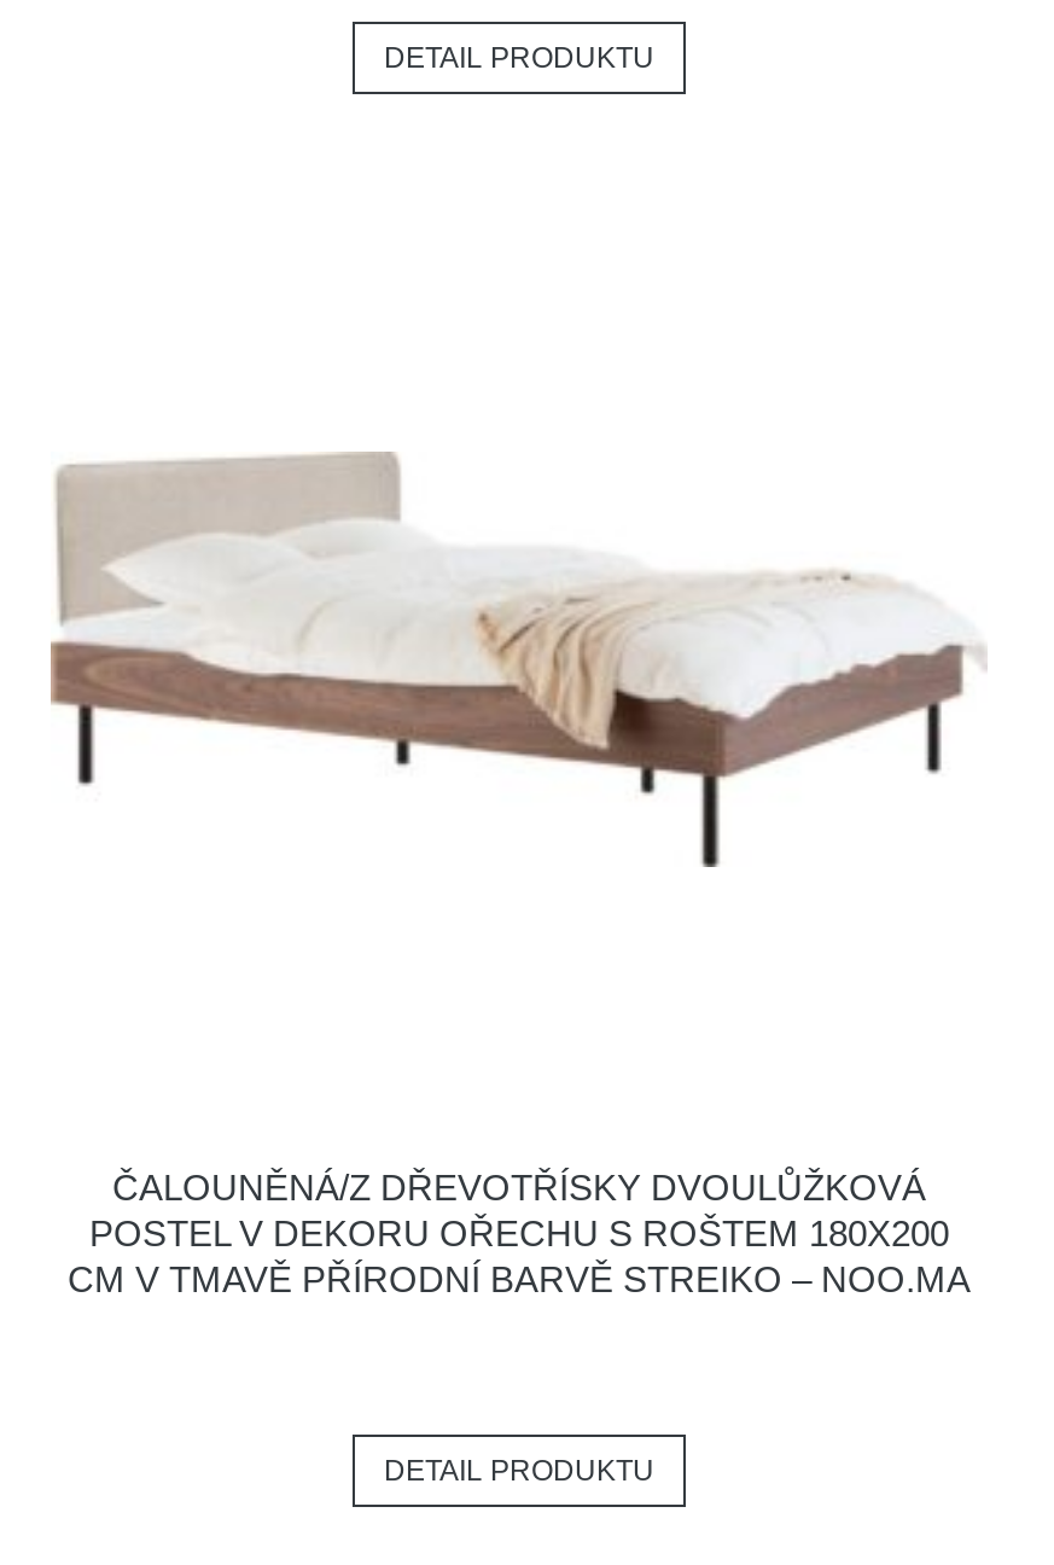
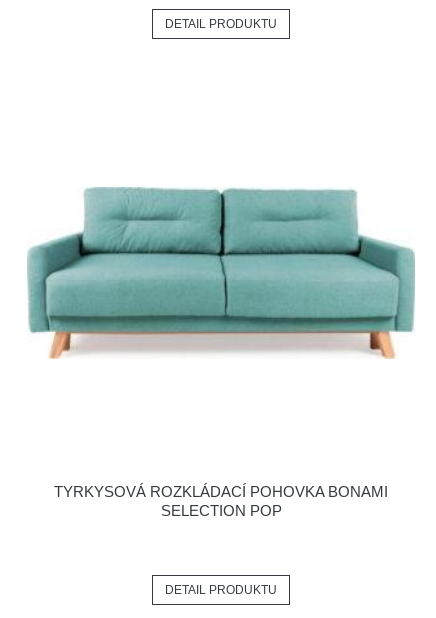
- [image]
+ [image]

- ČALOUNĚNÁ/Z DŘEVOTŘÍSKY DVOULŮŽKOVÁ
- POSTEL V DEKORU OŘECHU S ROŠTEM 180X200
- CM V TMAVĚ PŘÍRODNÍ BARVĚ STREIKO – NOO.MA
+ TYRKYSOVÁ ROZKLÁDACÍ POHOVKA BONAMI
+ SELECTION POP
